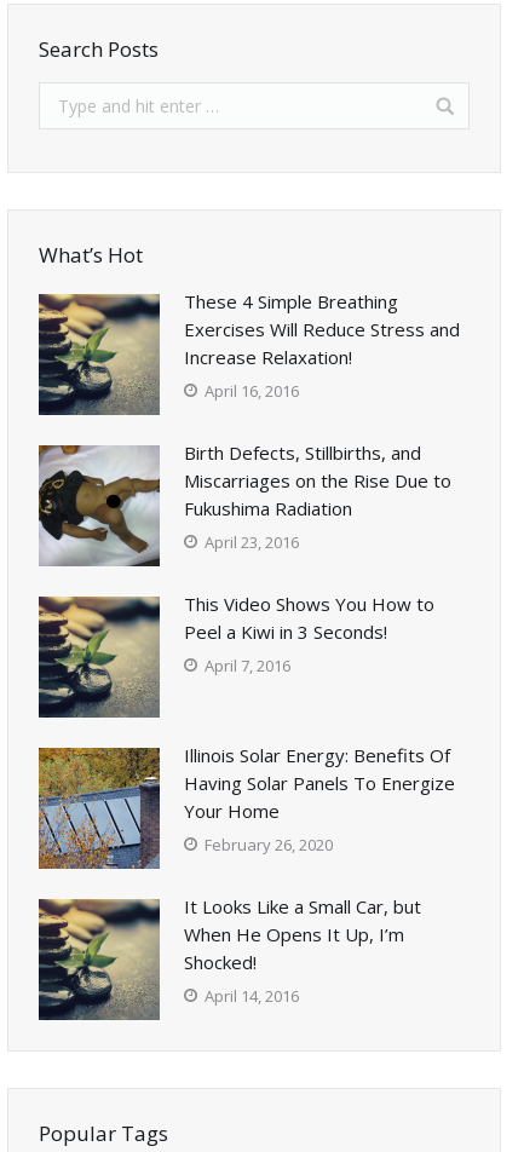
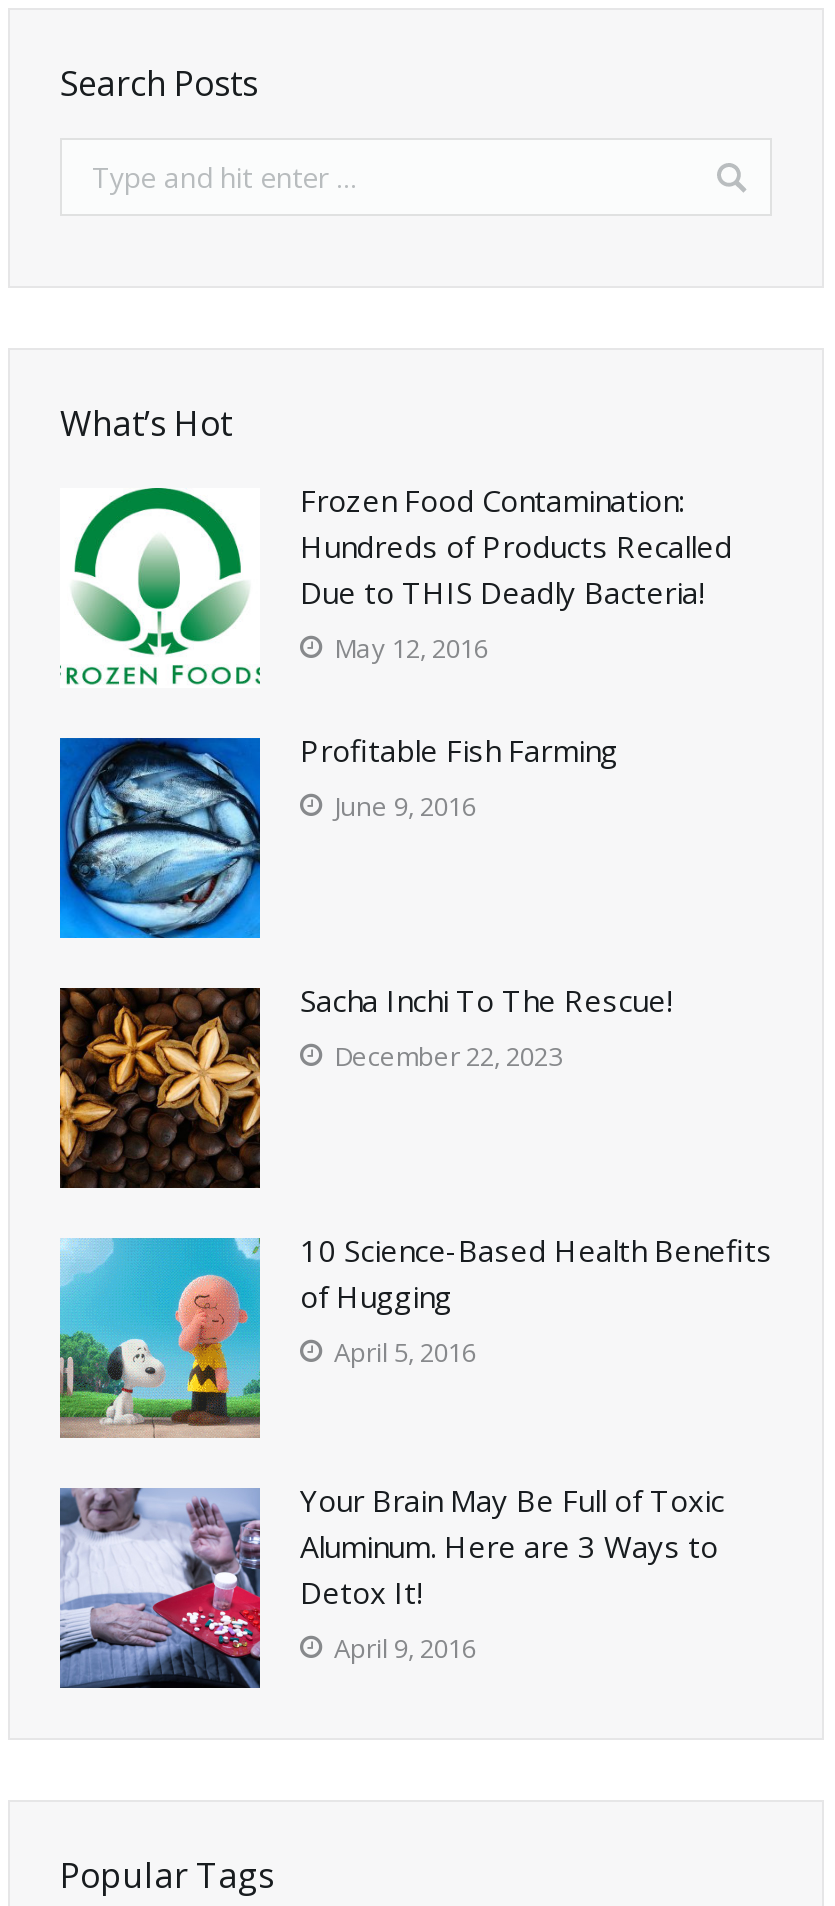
- [image]
- These 4 Simple Breathing
- Exercises Will Reduce Stress and
- Increase Relaxation!
- April 16, 2016
+ [image]
+ Frozen Food Contamination:
+ Hundreds of Products Recalled
+ Due to THIS Deadly Bacteria!
+ May 12, 2016

- [image]
- Birth Defects, Stillbirths, and
- Miscarriages on the Rise Due to
- Fukushima Radiation
- April 23, 2016
+ [image]
+ Profitable Fish Farming
+ June 9, 2016

- [image]
- This Video Shows You How to
- Peel a Kiwi in 3 Seconds!
- April 7, 2016
+ [image]
+ Sacha Inchi To The Rescue!
+ December 22, 2023

- [image]
- Illinois Solar Energy: Benefits Of
- Having Solar Panels To Energize
- Your Home
- February 26, 2020
+ [image]
+ 10 Science-Based Health Benefits
+ of Hugging
+ April 5, 2016

- [image]
- It Looks Like a Small Car, but
- When He Opens It Up, I’m
- Shocked!
- April 14, 2016
+ [image]
+ Your Brain May Be Full of Toxic
+ Aluminum. Here are 3 Ways to
+ Detox It!
+ April 9, 2016
